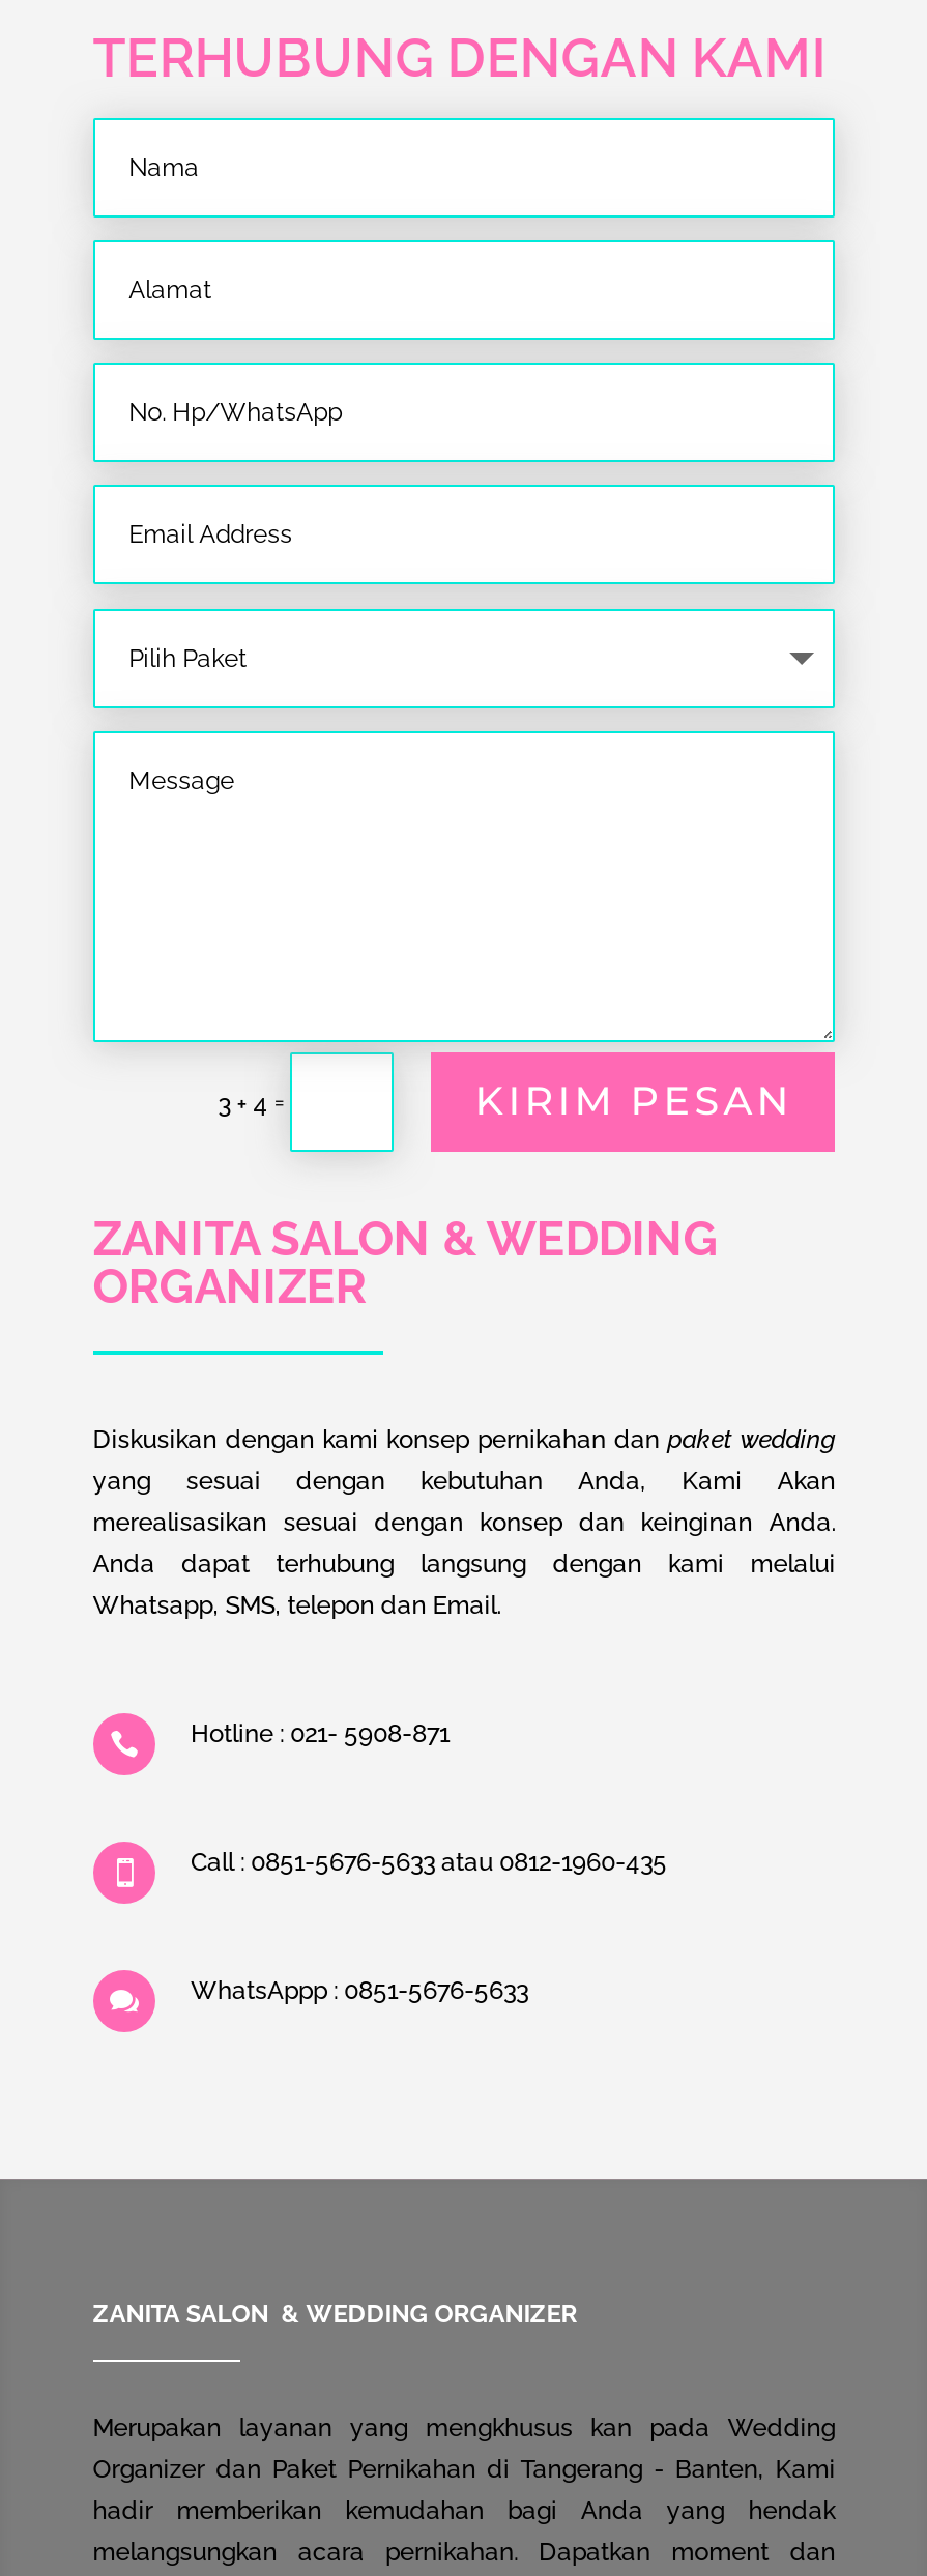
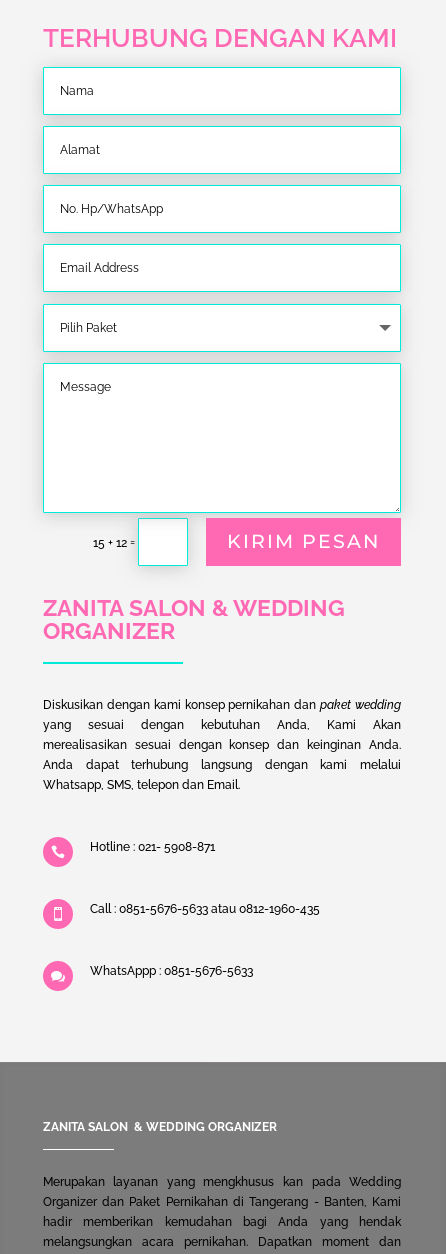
- 3 + 4 =
+ 15 + 12 =
